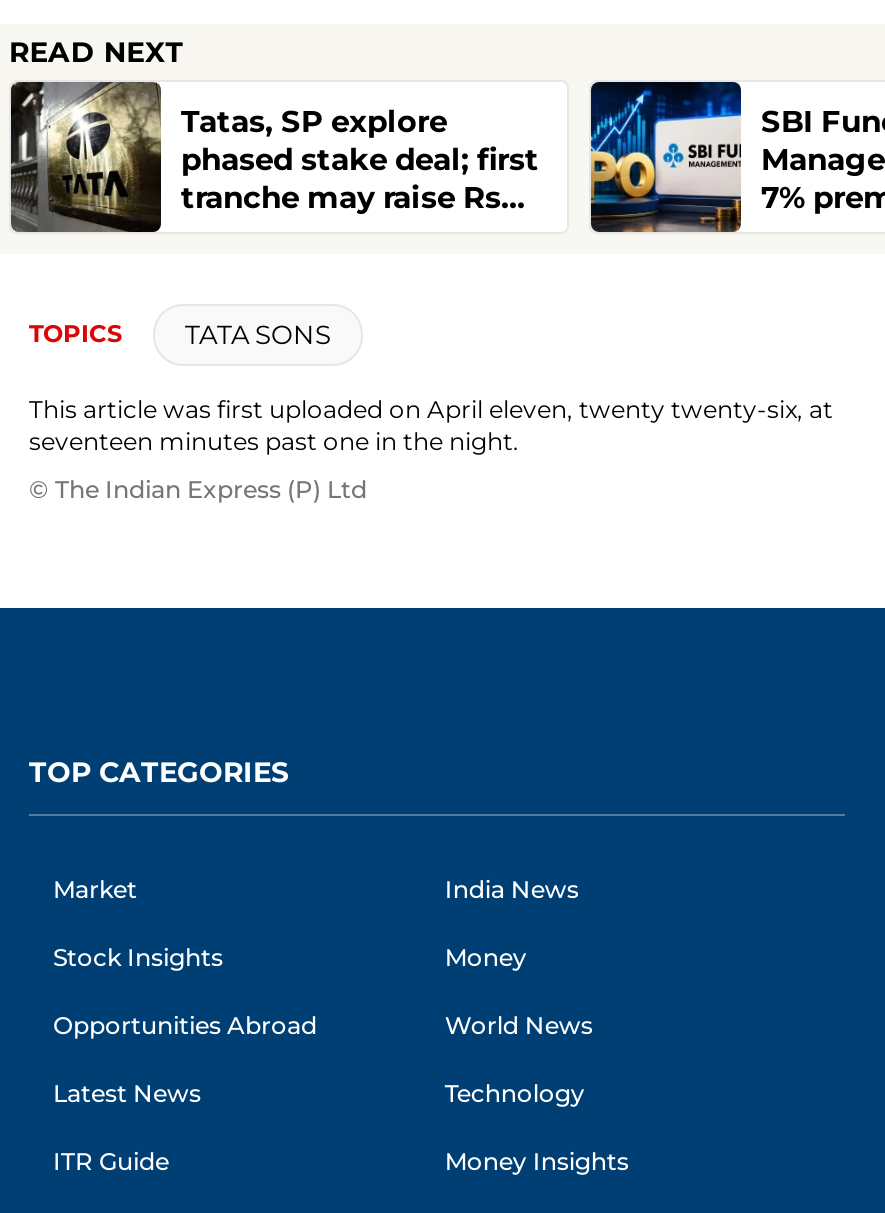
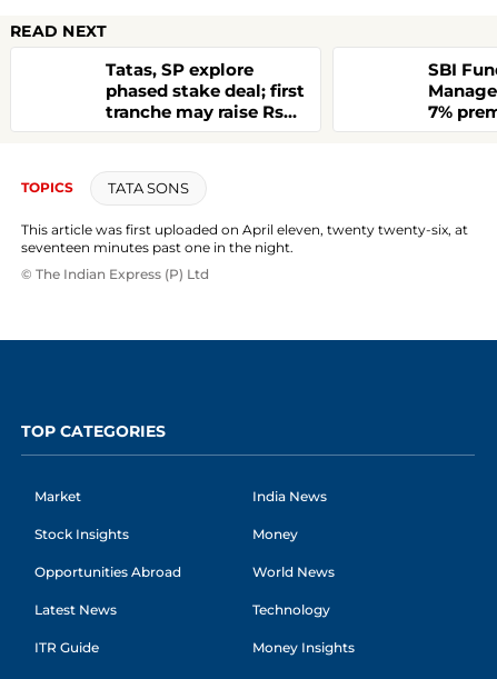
- [image]

- [image]
